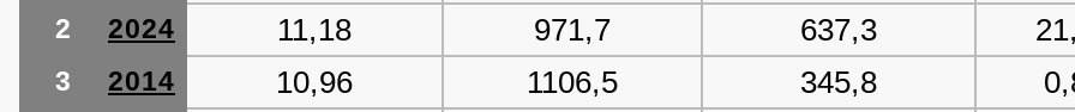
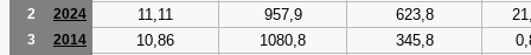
- 11,18
+ 11,11

- 971,7
+ 957,9

- 637,3
+ 623,8

- 10,96
+ 10,86

- 1106,5
+ 1080,8
